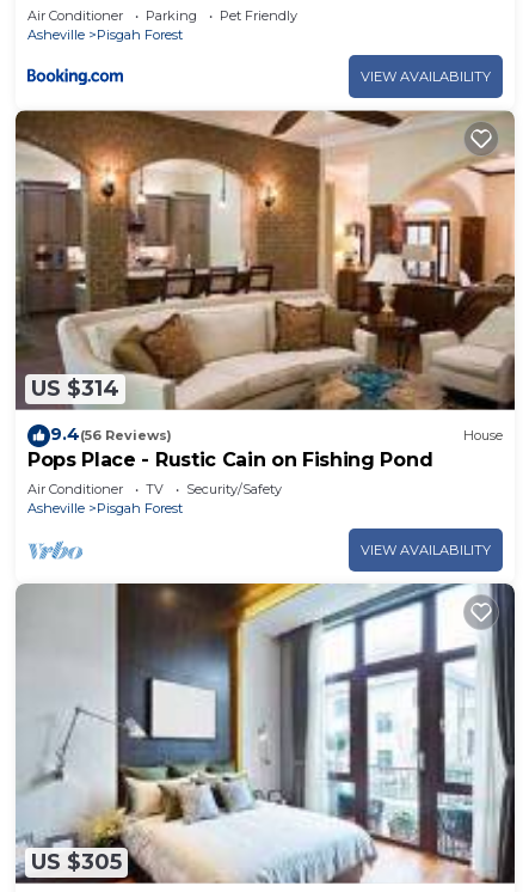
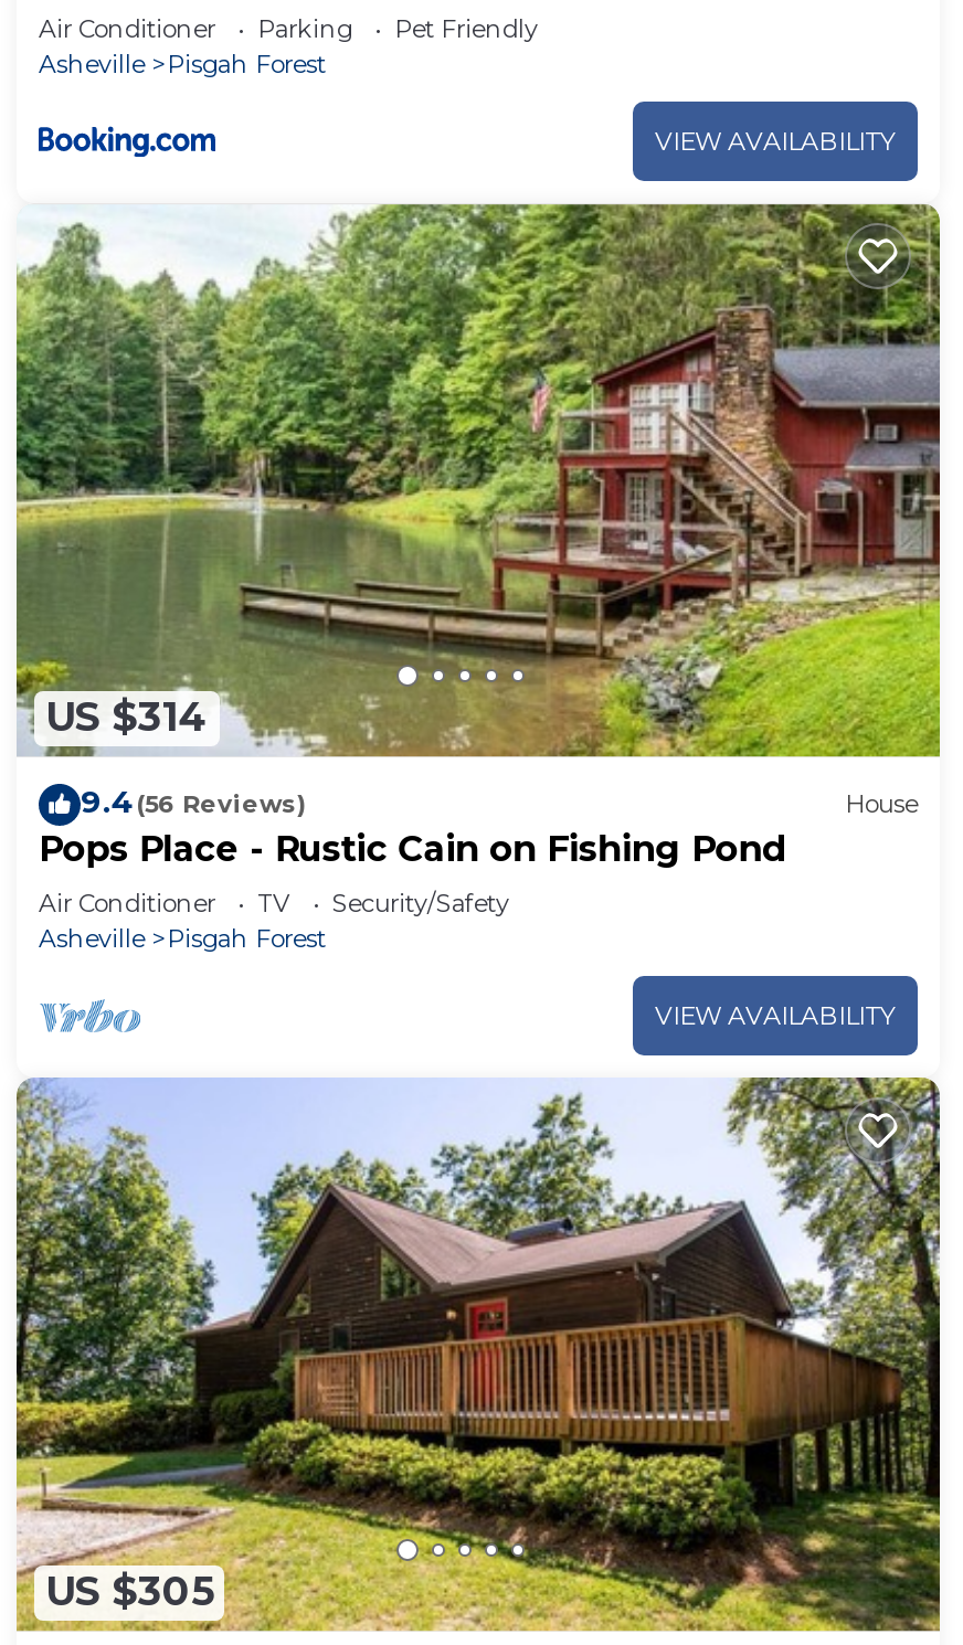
- [image]
+ [image]

- [image]
+ [image]
